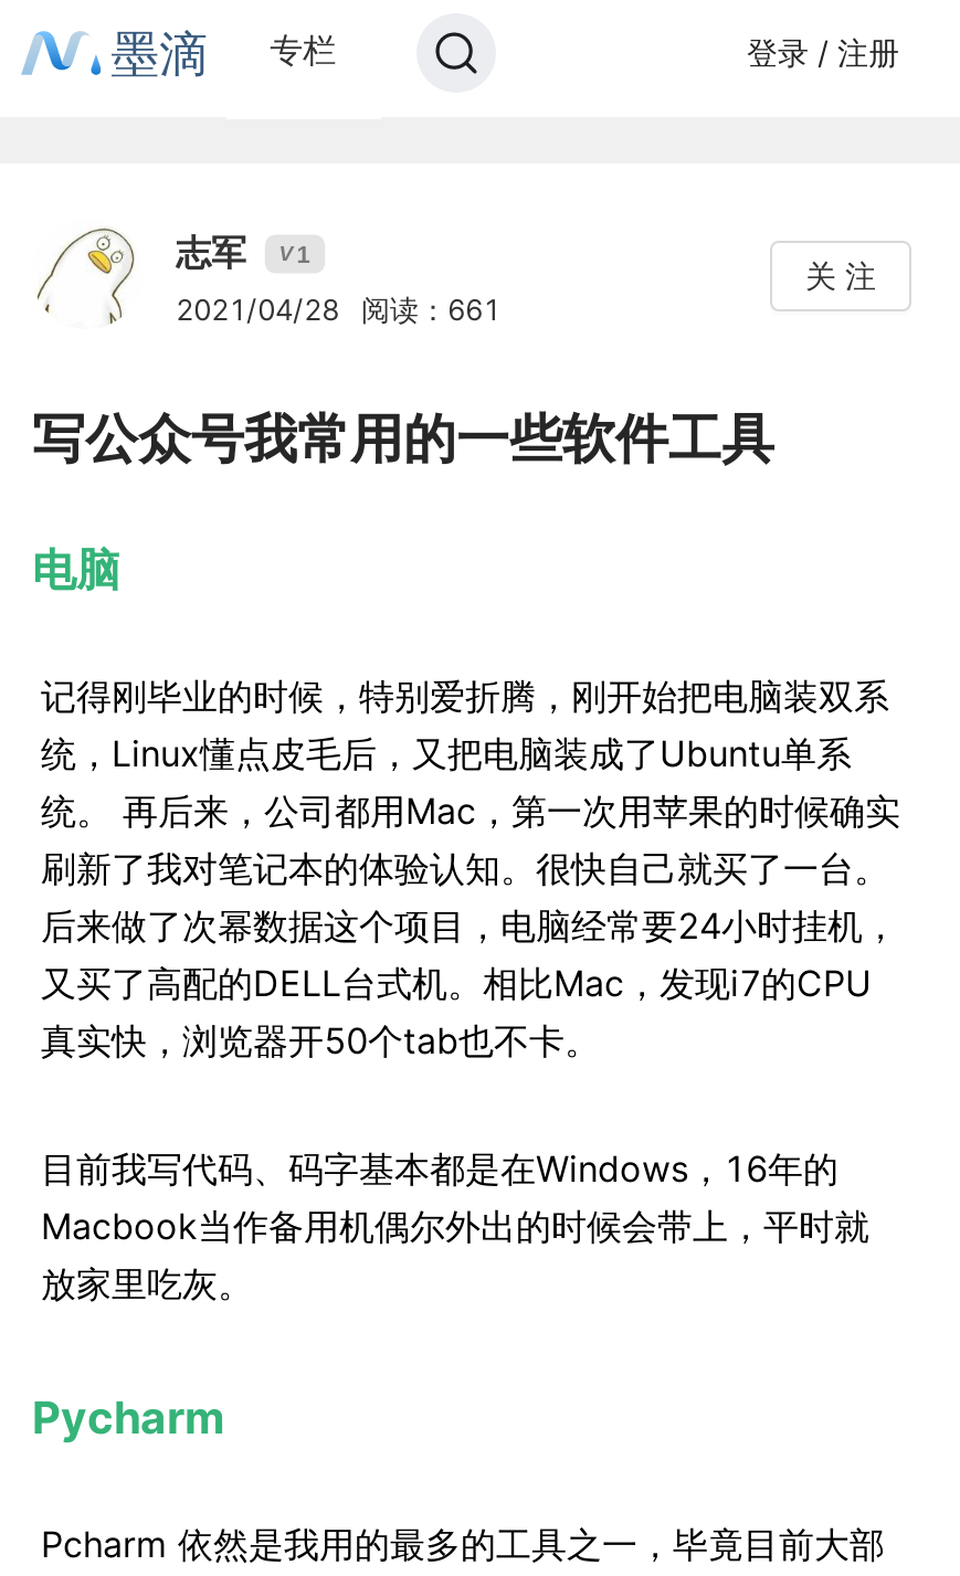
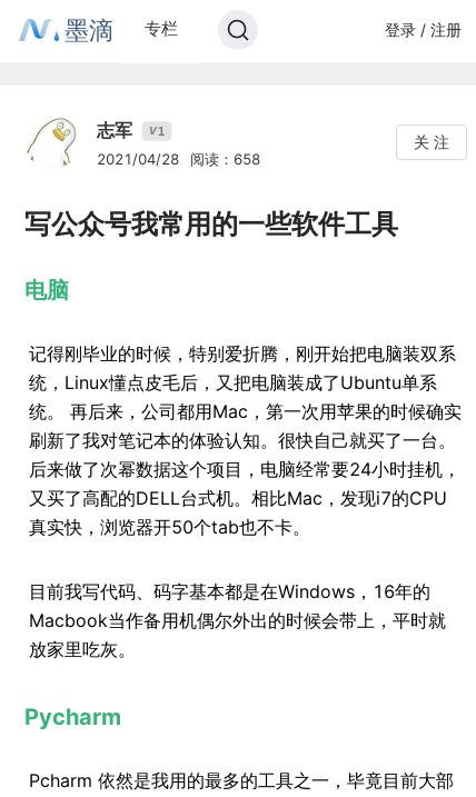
- 2021/04/28 阅读：661
+ 2021/04/28 阅读：658
